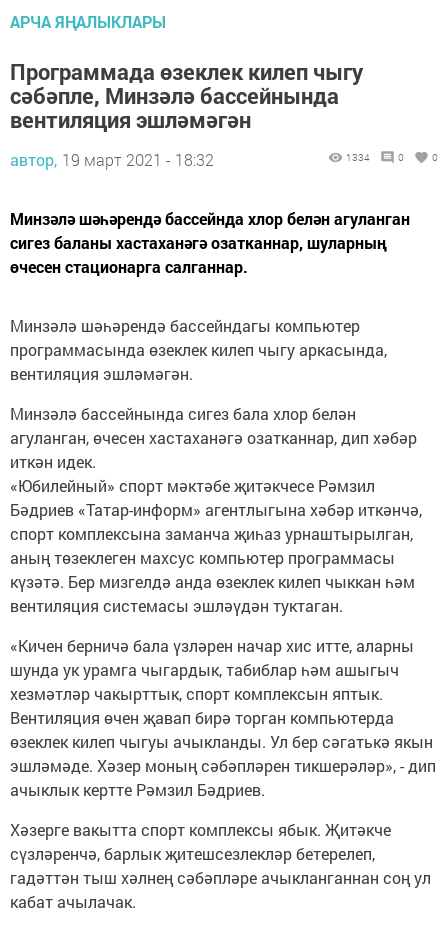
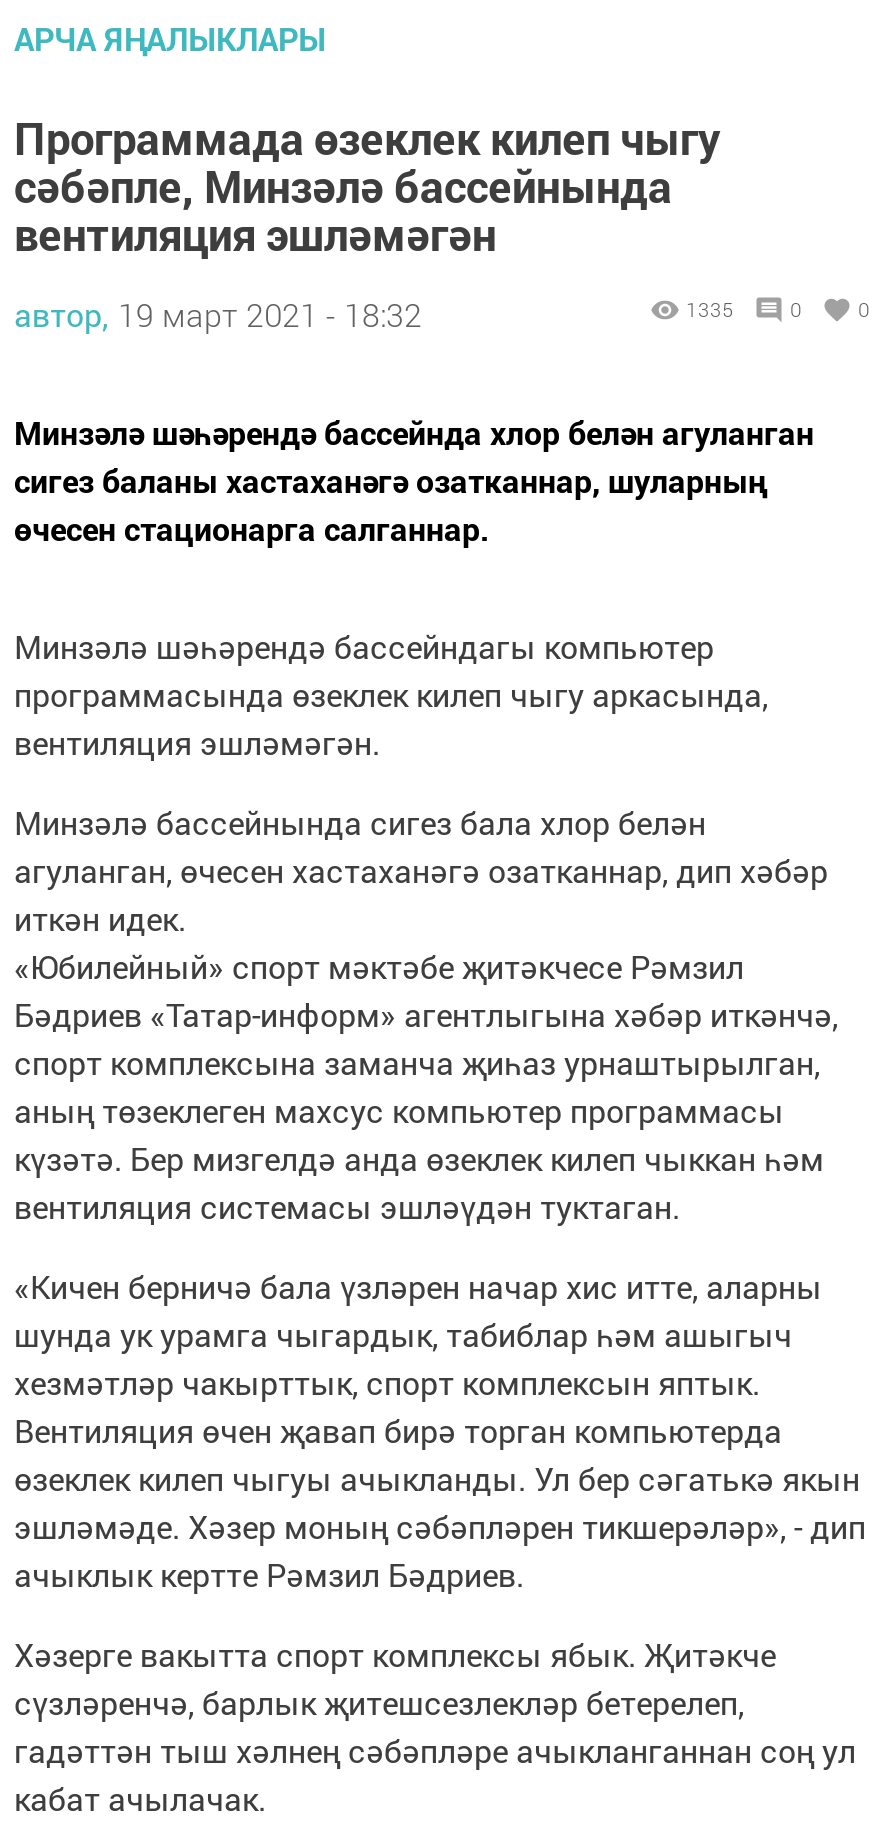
- 1334
+ 1335
